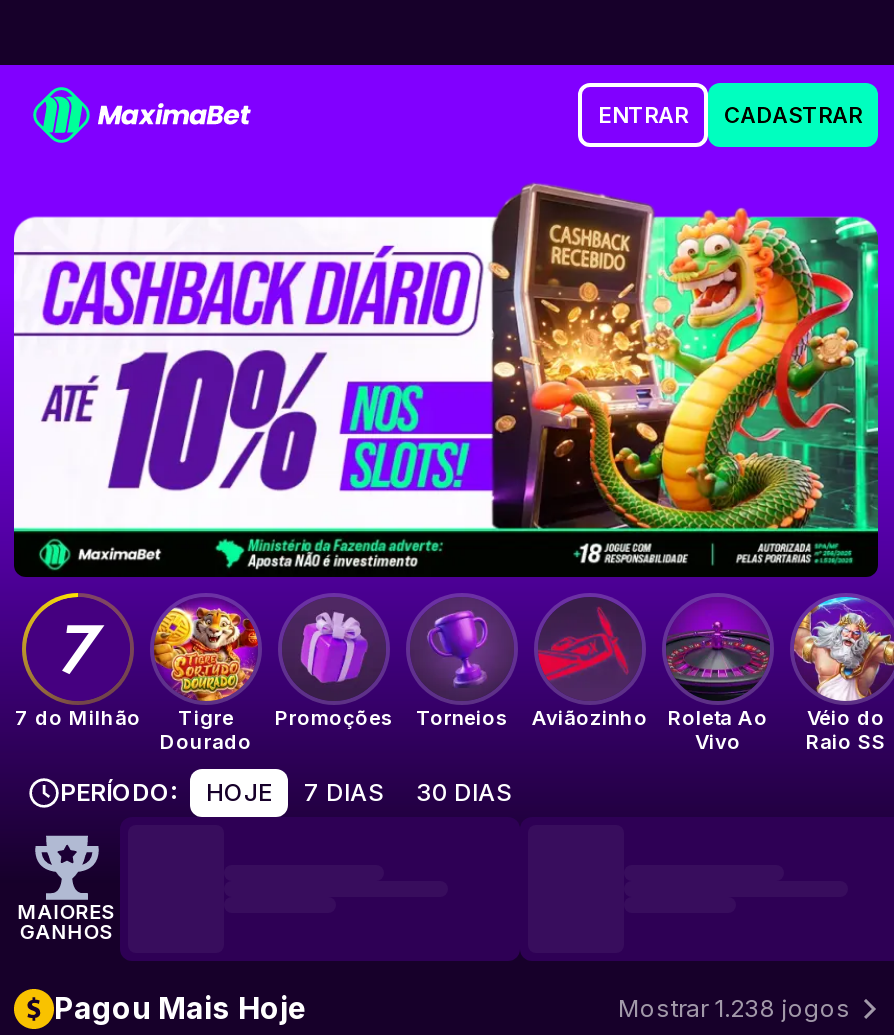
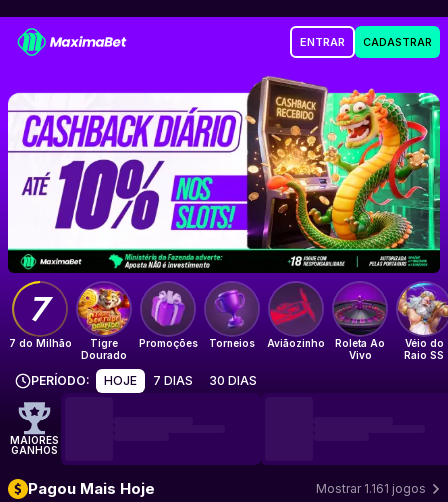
- Mostrar 1.238 jogos
+ Mostrar 1.161 jogos
